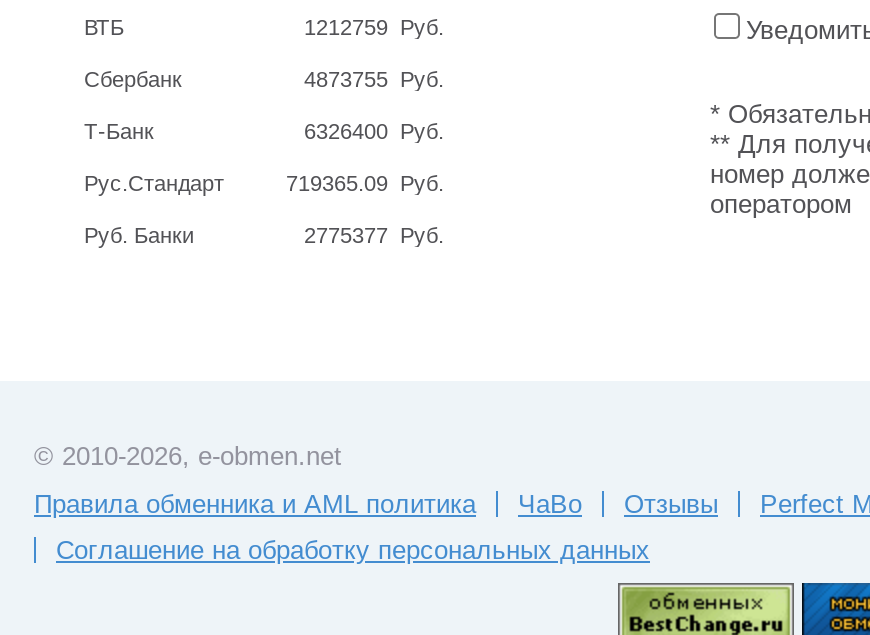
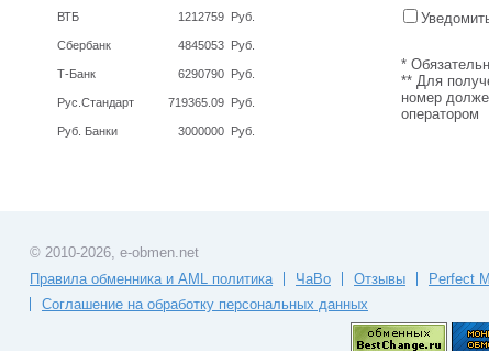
- 4873755 Руб.
+ 4845053 Руб.

- 6326400 Руб.
+ 6290790 Руб.

- 2775377 Руб.
+ 3000000 Руб.
